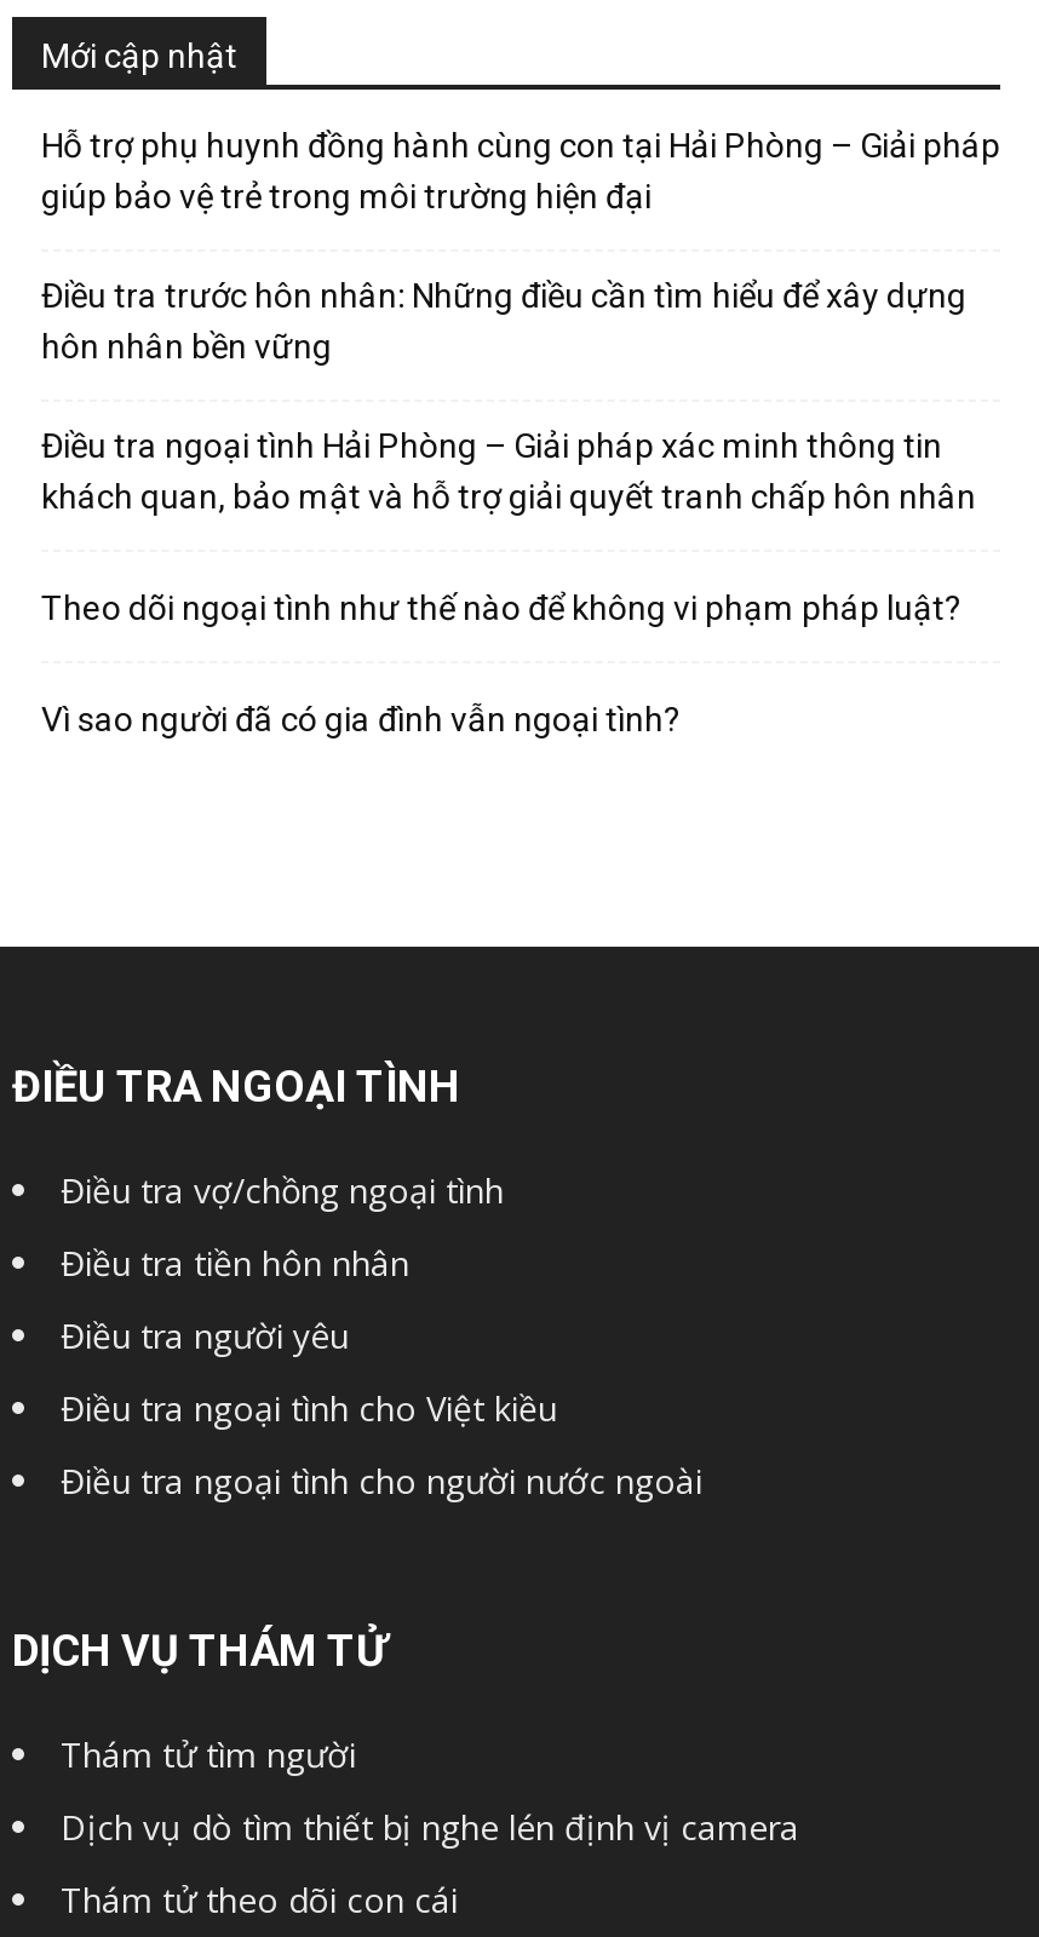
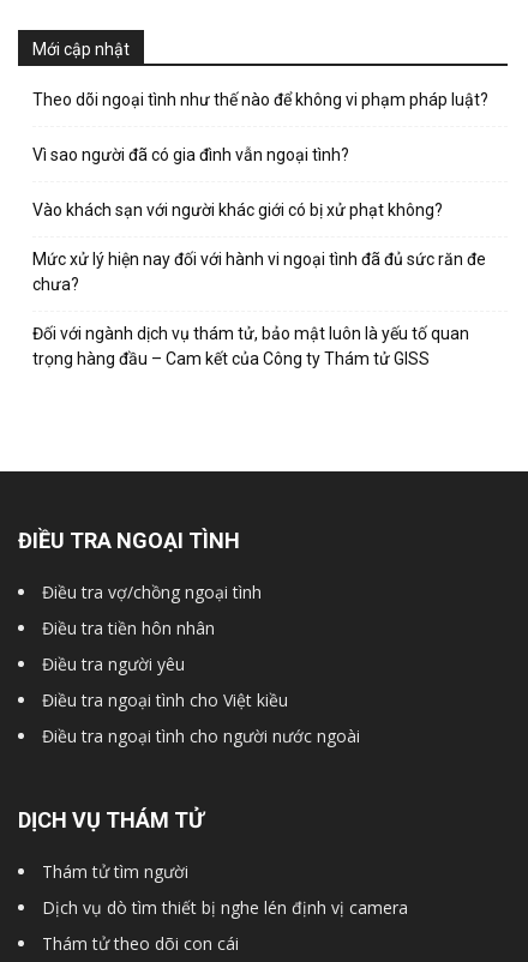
- Hỗ trợ phụ huynh đồng hành cùng con tại Hải Phòng – Giải pháp
- giúp bảo vệ trẻ trong môi trường hiện đại
- Điều tra trước hôn nhân: Những điều cần tìm hiểu để xây dựng
- hôn nhân bền vững
- Điều tra ngoại tình Hải Phòng – Giải pháp xác minh thông tin
- khách quan, bảo mật và hỗ trợ giải quyết tranh chấp hôn nhân

moved up: Theo dõi ngoại tình như thế nào để không vi phạm pháp luật? | Vì sao người đã có gia đình vẫn ngoại tình?

+ Vào khách sạn với người khác giới có bị xử phạt không?
+ Mức xử lý hiện nay đối với hành vi ngoại tình đã đủ sức răn đe
+ chưa?
+ Đối với ngành dịch vụ thám tử, bảo mật luôn là yếu tố quan
+ trọng hàng đầu – Cam kết của Công ty Thám tử GISS
